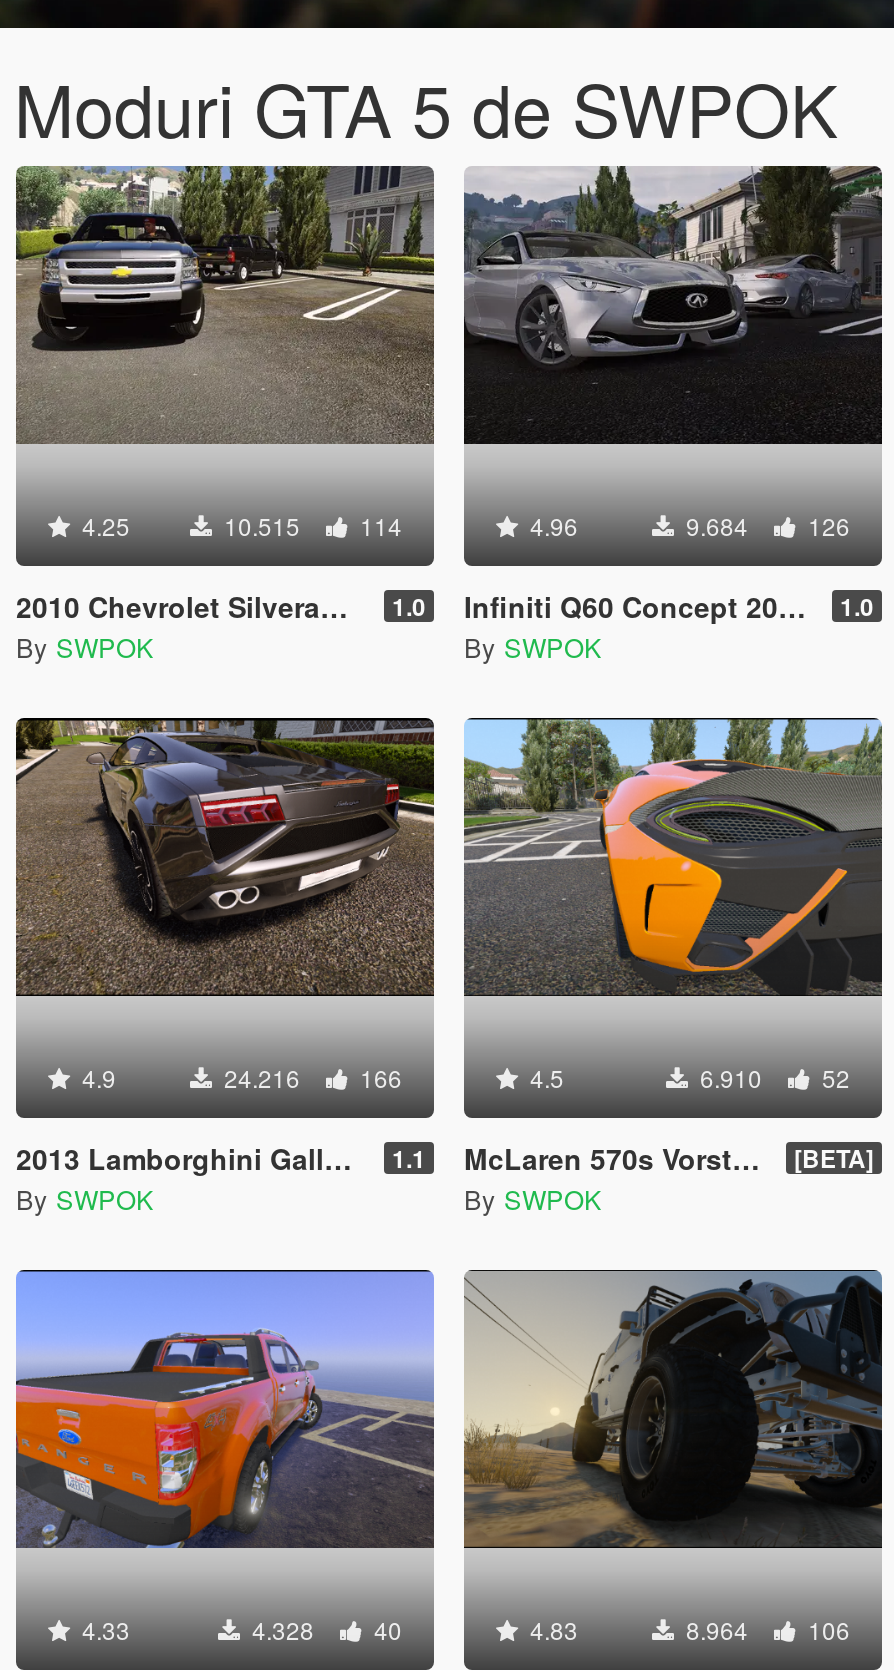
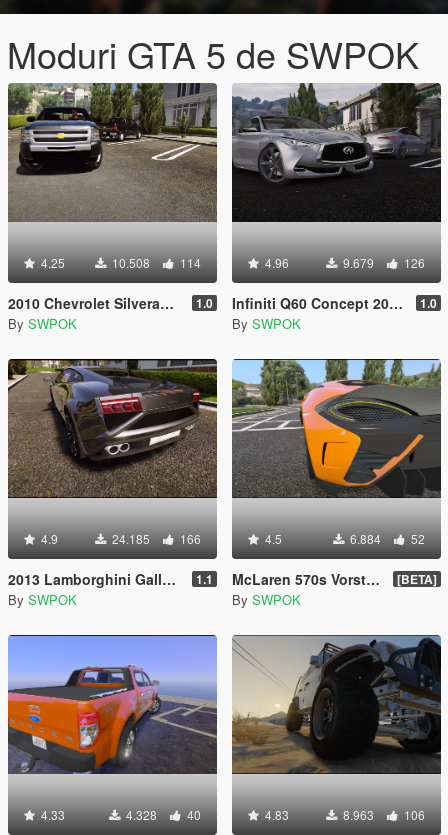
- 10.515 114
+ 10.508 114

- 9.684 126
+ 9.679 126

- 24.216 166
+ 24.185 166

- 6.910 52
+ 6.884 52

- 8.964 106
+ 8.963 106
